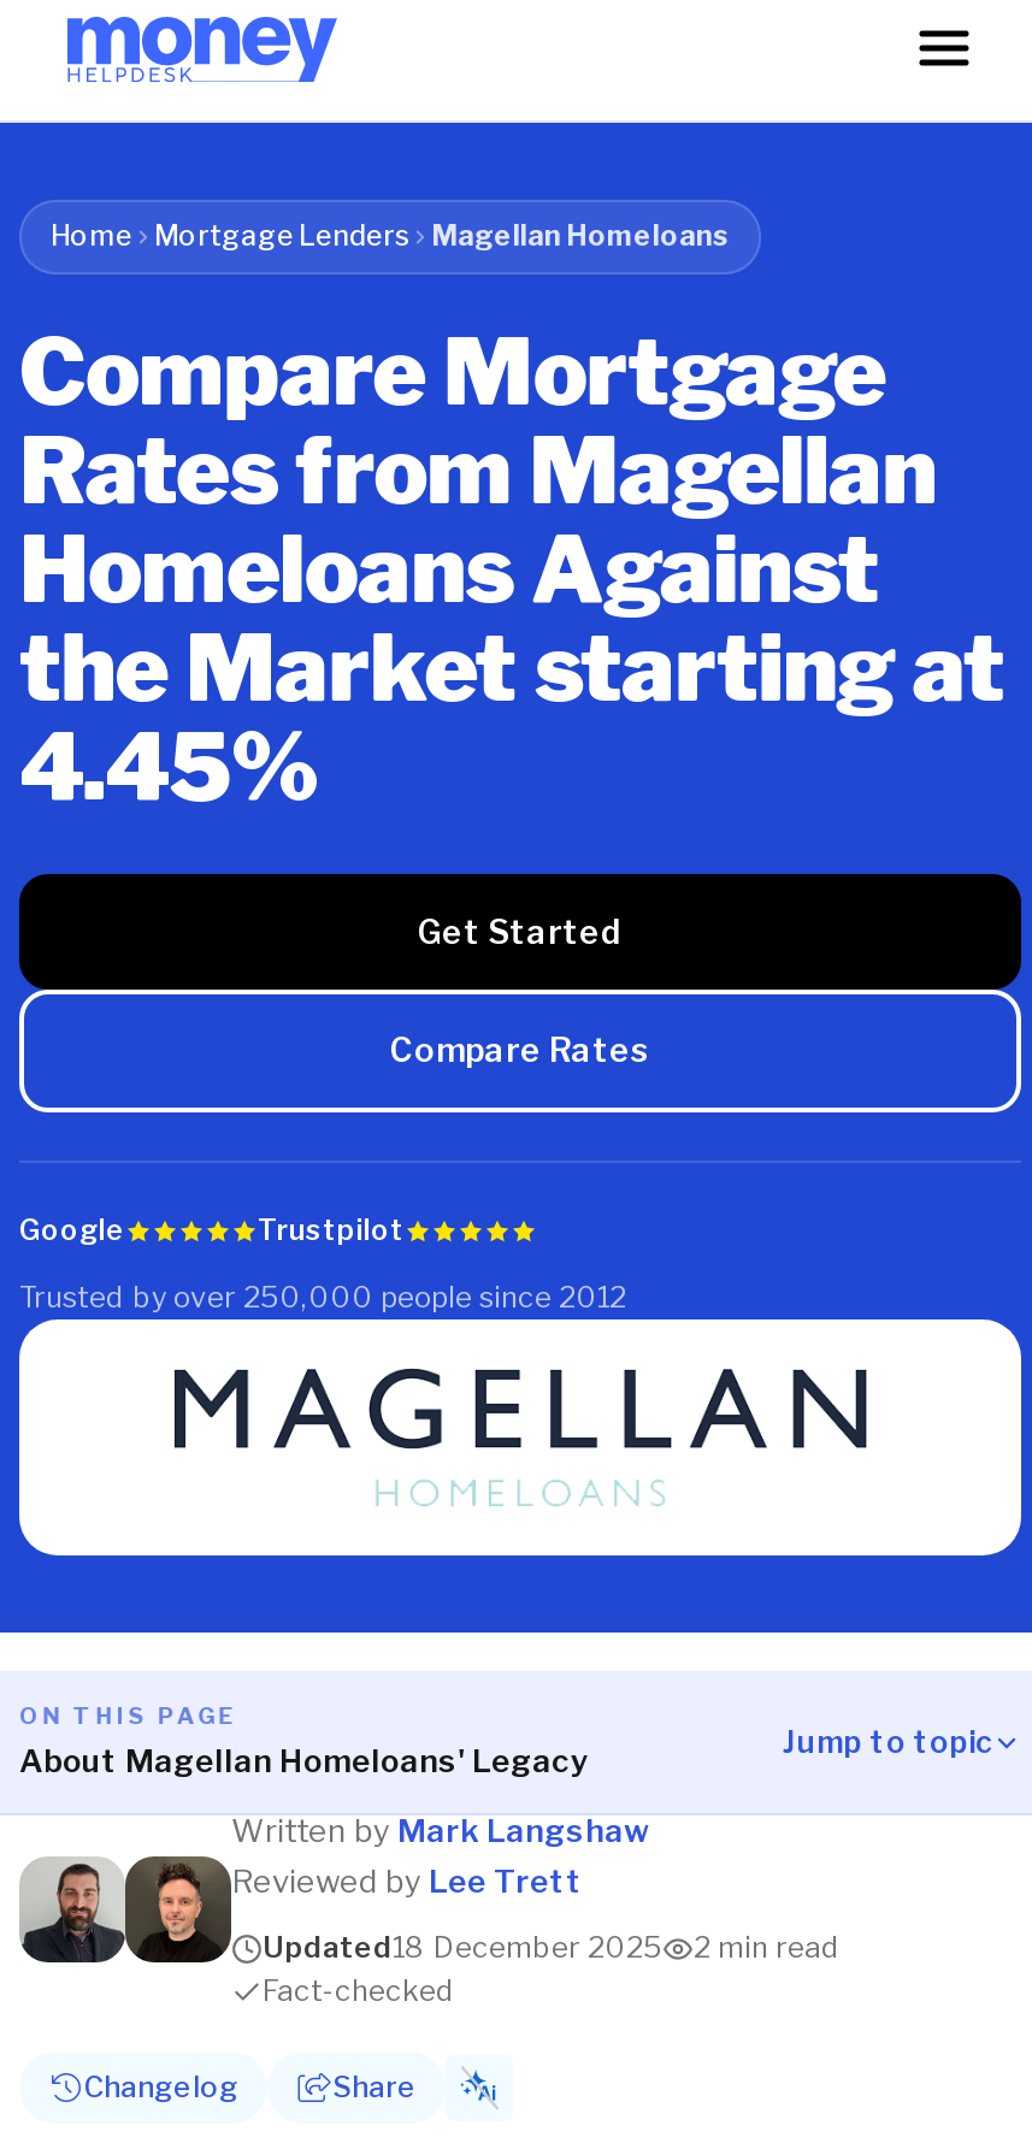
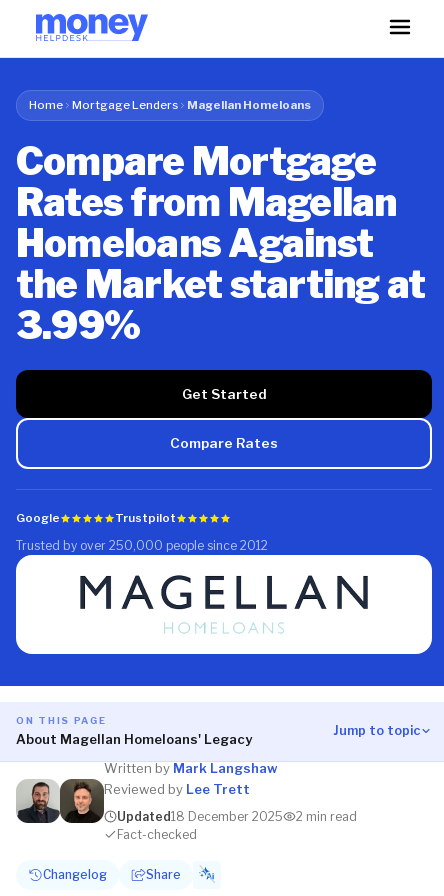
- 4.45%
+ 3.99%
